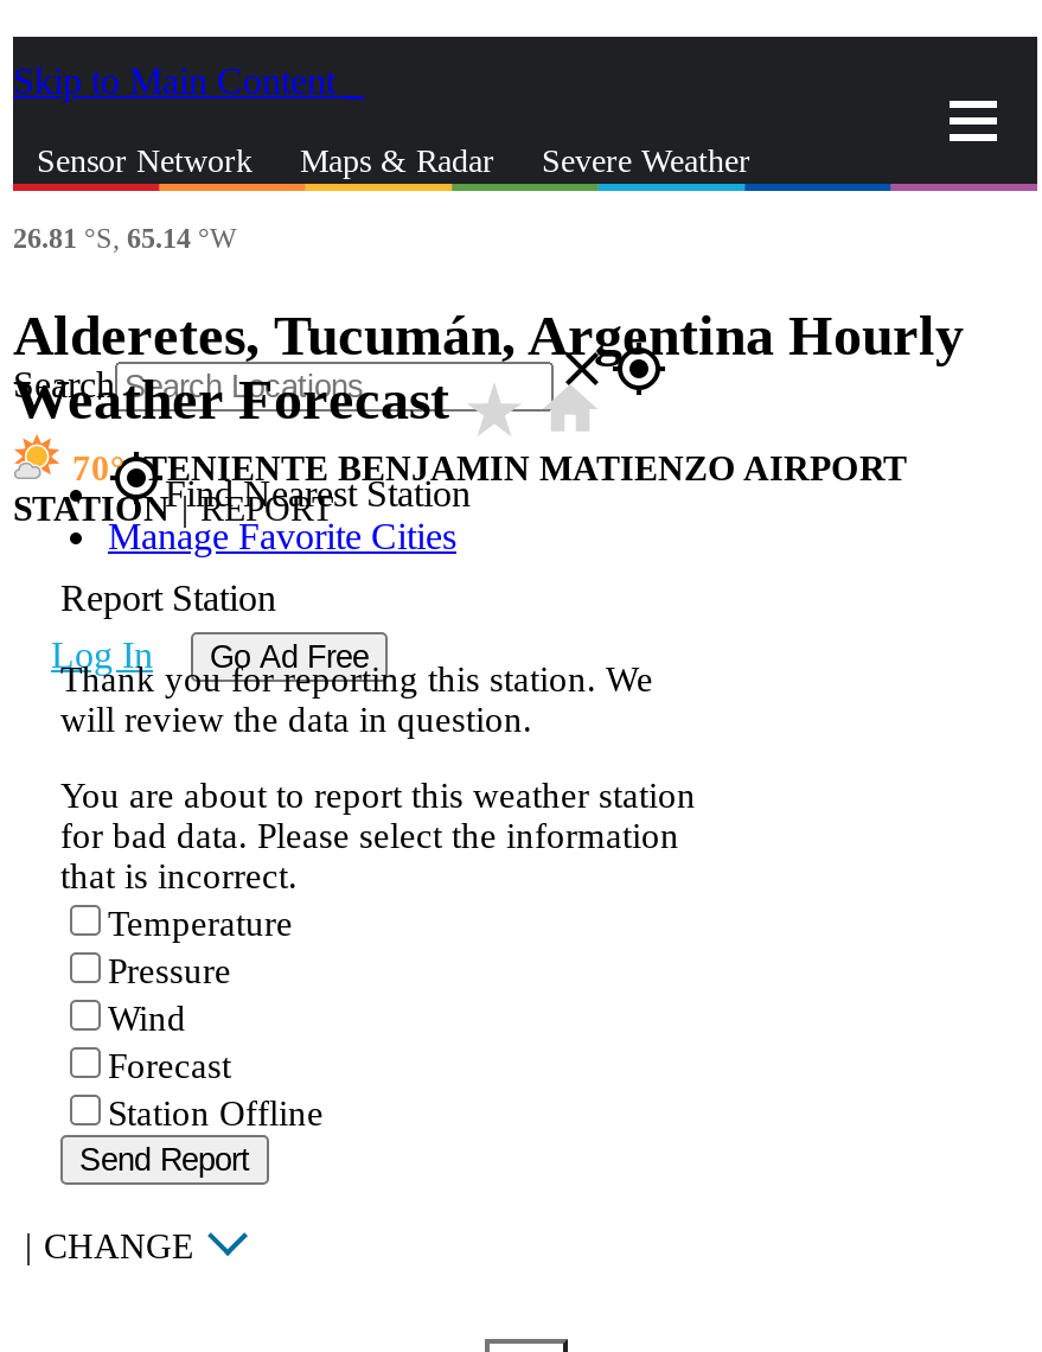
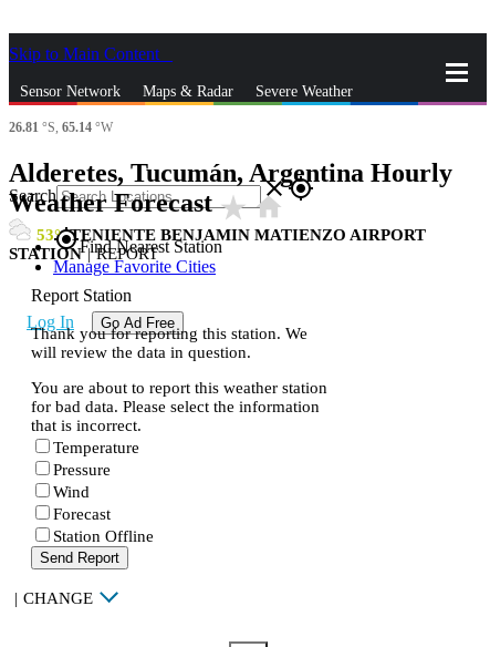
- 70
+ 53
